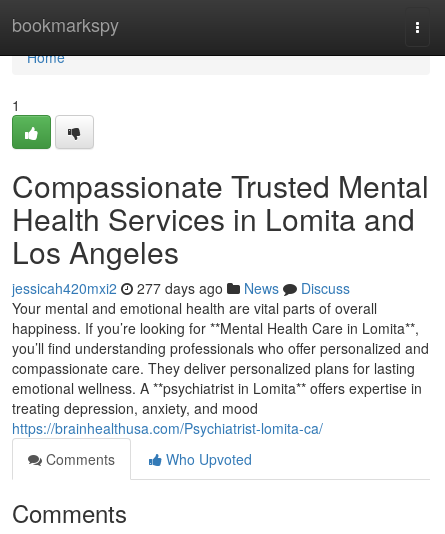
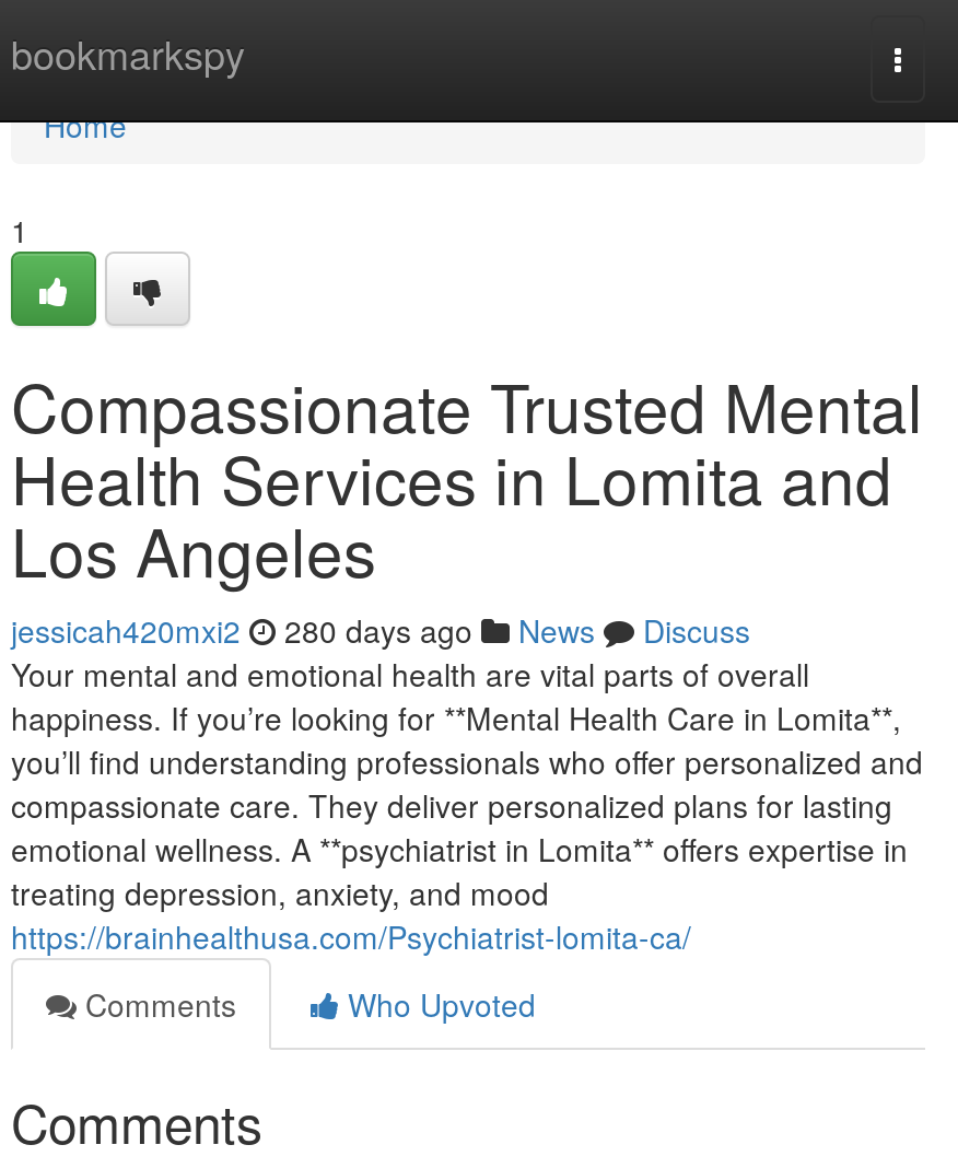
- jessicah420mxi2 277 days ago News Discuss
+ jessicah420mxi2 280 days ago News Discuss
